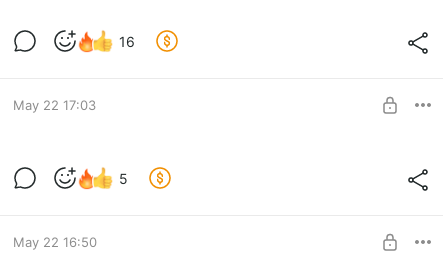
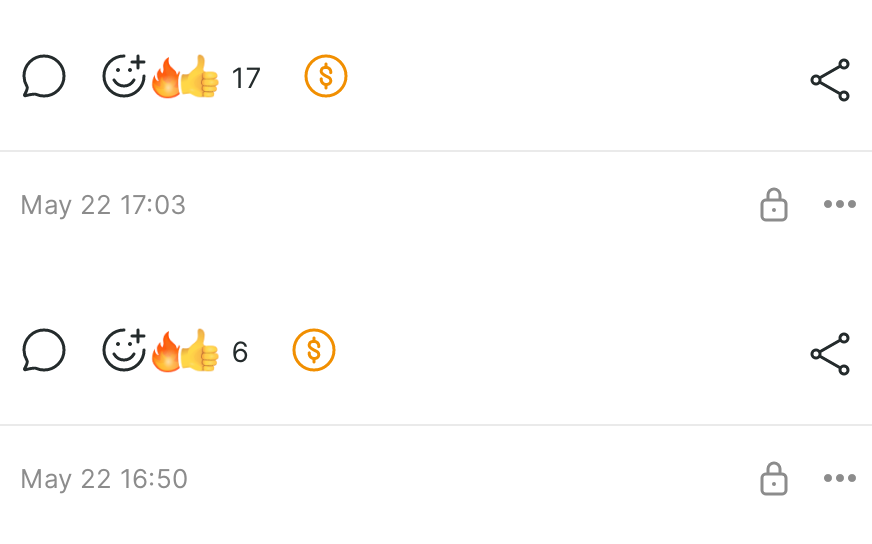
- 16
+ 17

- 5
+ 6
